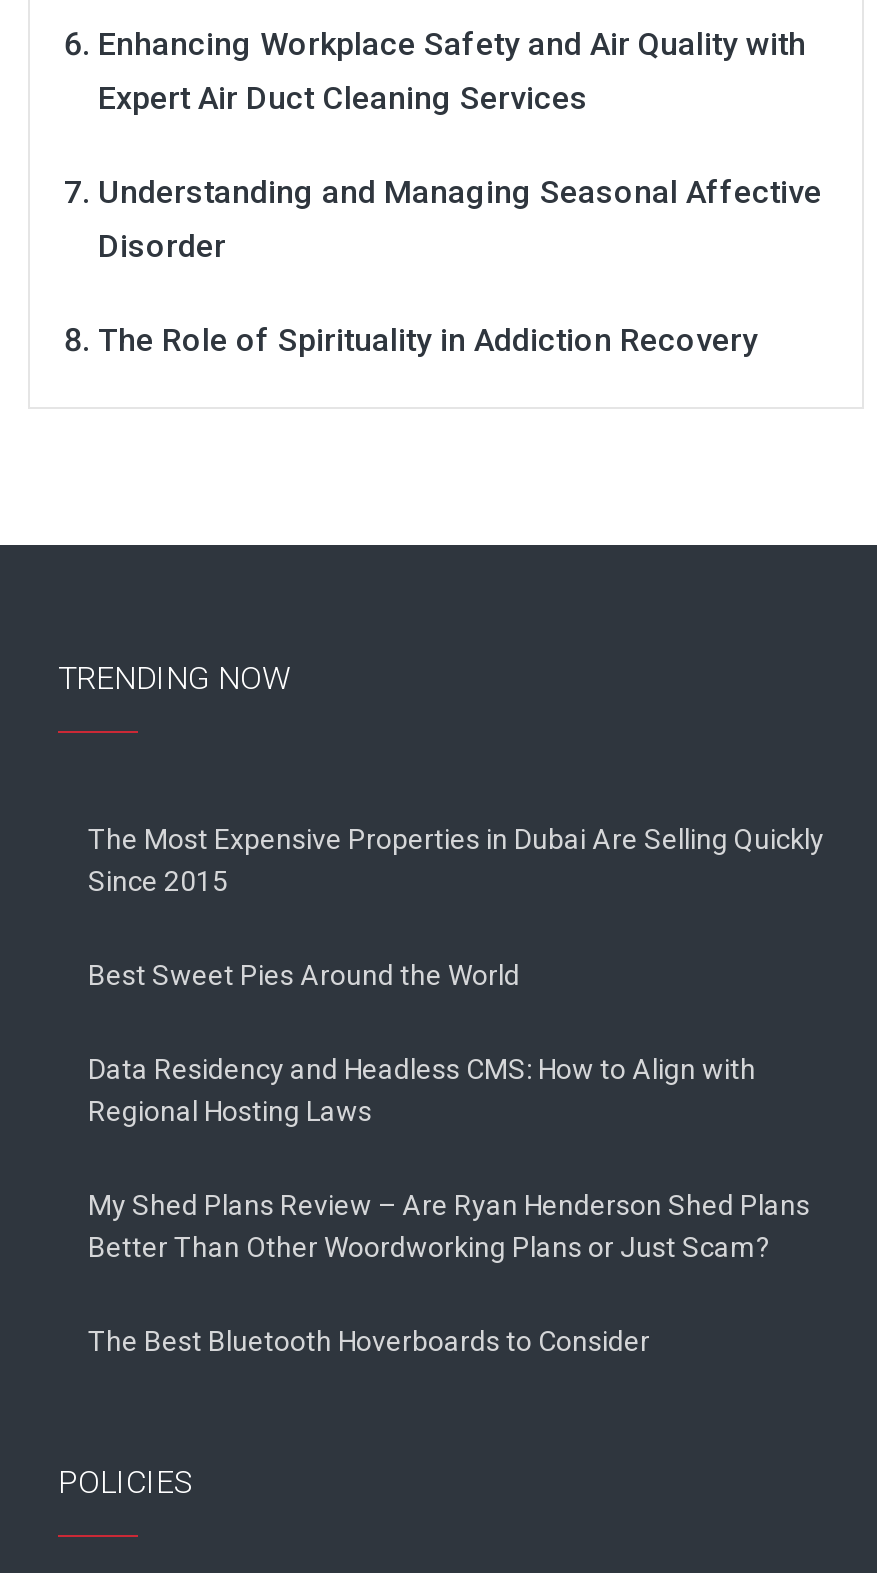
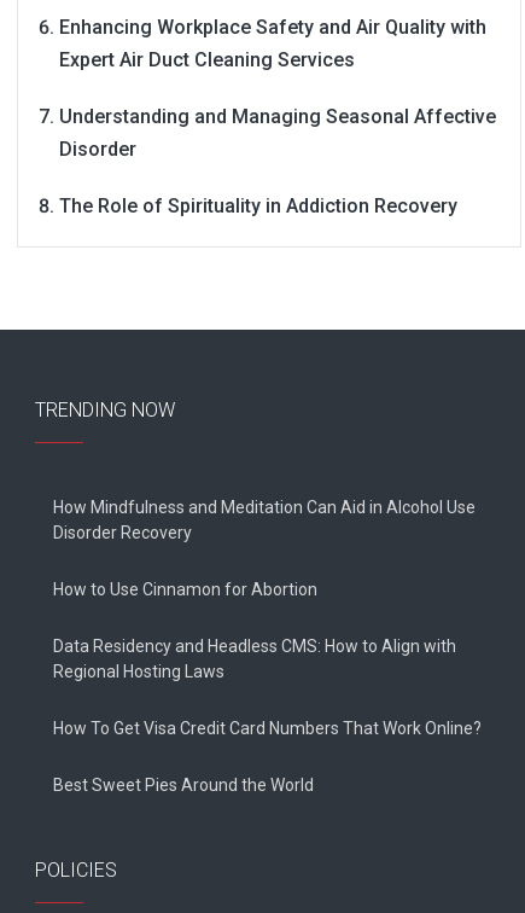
+ How to Use Cinnamon for Abortion

- The Most Expensive Properties in Dubai Are Selling Quickly
- Since 2015
+ How Mindfulness and Meditation Can Aid in Alcohol Use
+ Disorder Recovery

moved down: Best Sweet Pies Around the World

- My Shed Plans Review – Are Ryan Henderson Shed Plans
- Better Than Other Woordworking Plans or Just Scam?
+ How To Get Visa Credit Card Numbers That Work Online?

- The Best Bluetooth Hoverboards to Consider
